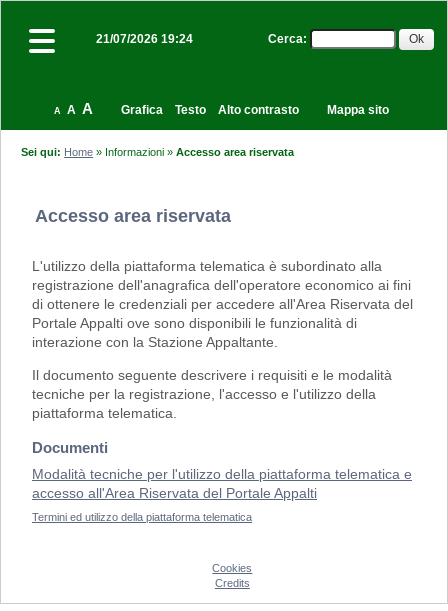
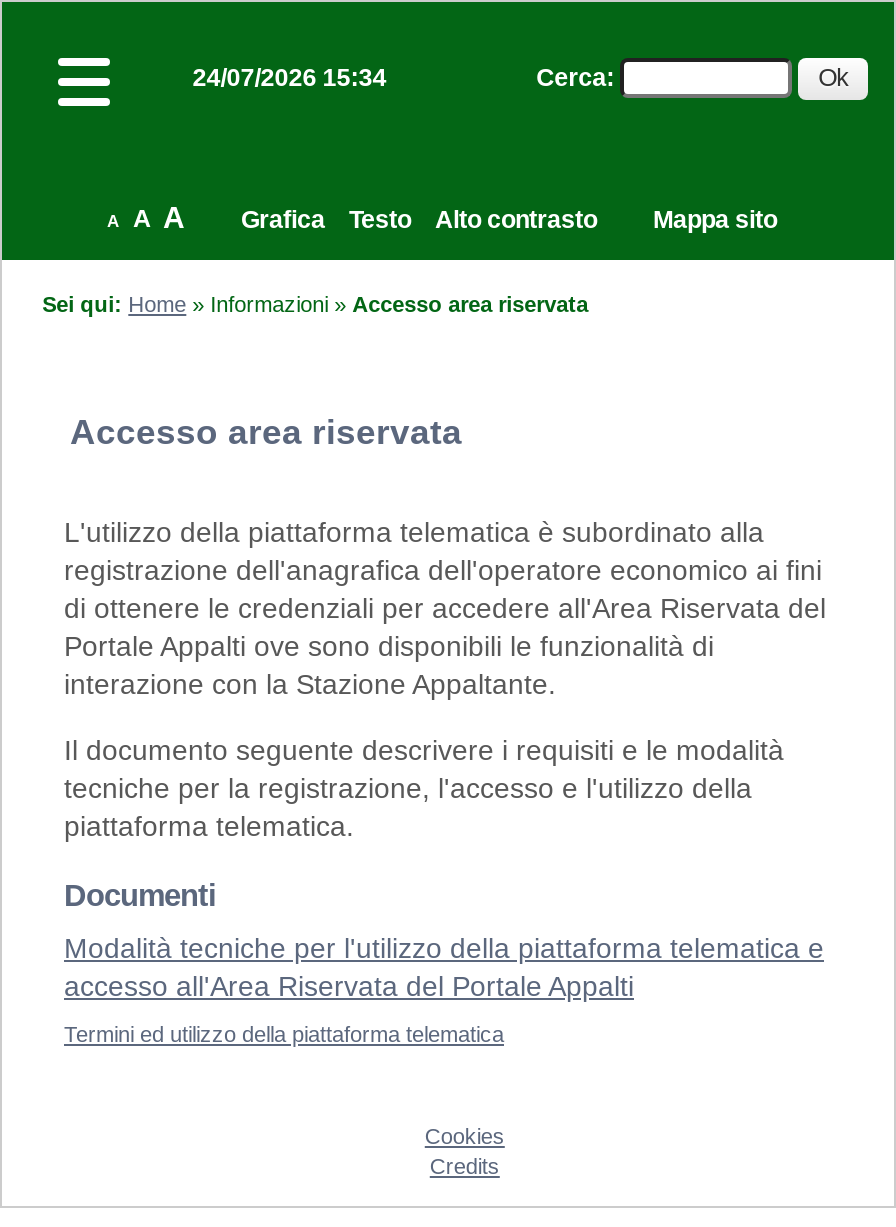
- 21/07/2026 19:24
+ 24/07/2026 15:34
